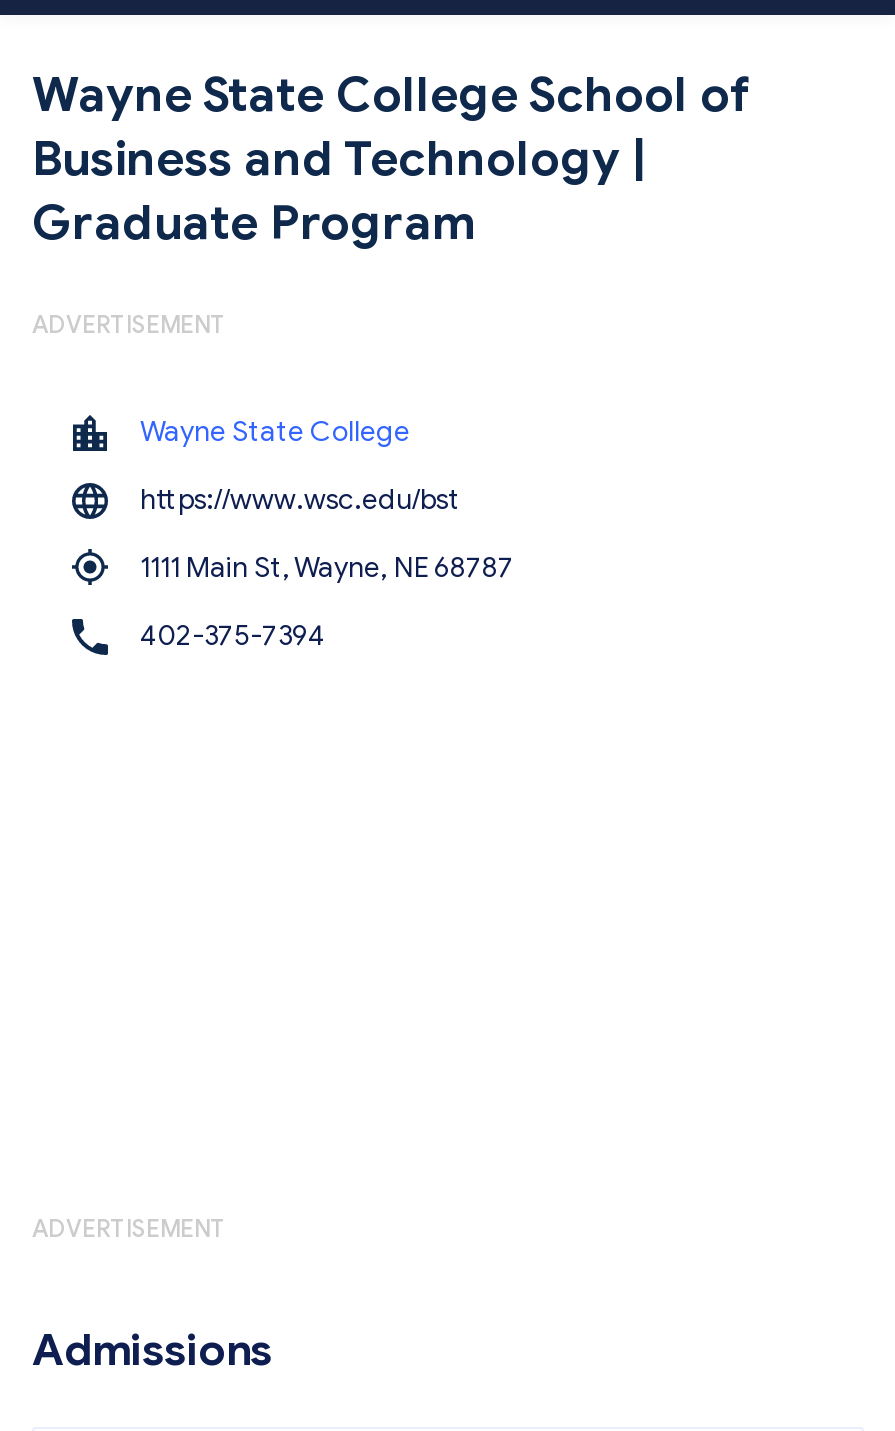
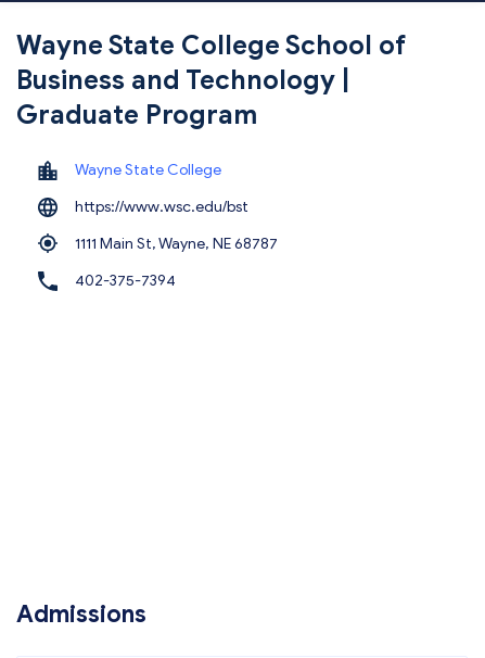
- ADVERTISEMENT

- ADVERTISEMENT
